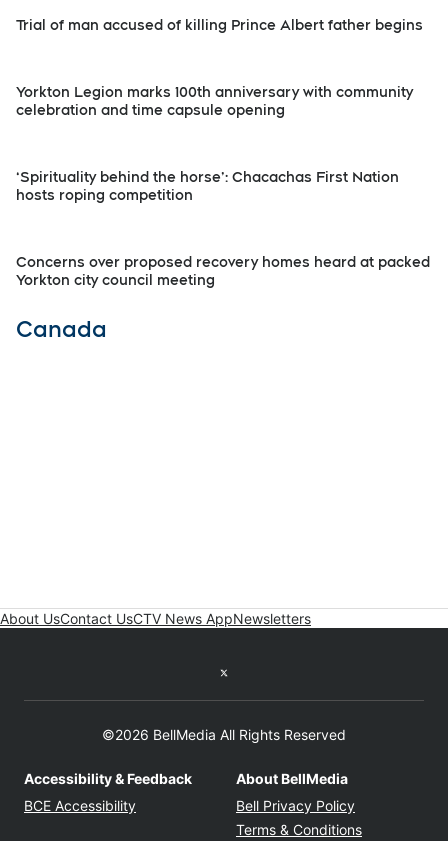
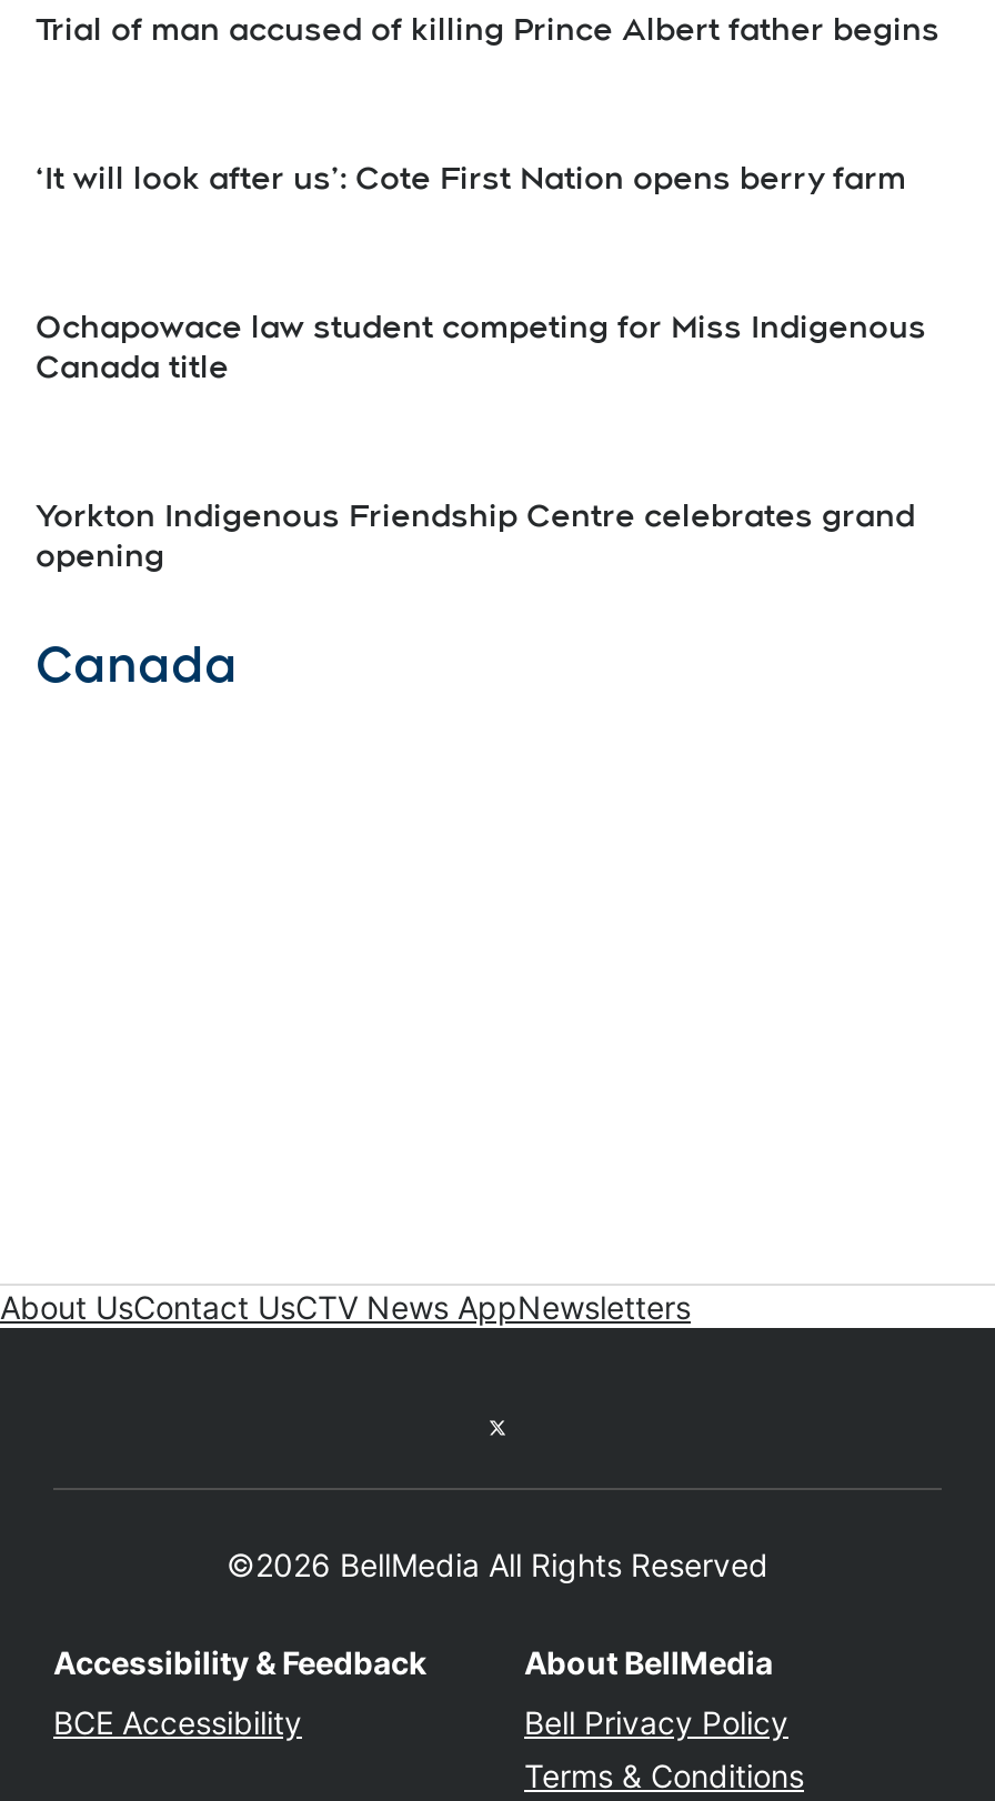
- Yorkton Legion marks 100th anniversary with community
- celebration and time capsule opening
+ ‘It will look after us’: Cote First Nation opens berry farm

- ‘Spirituality behind the horse’: Chacachas First Nation
- hosts roping competition
+ Ochapowace law student competing for Miss Indigenous
+ Canada title

- Concerns over proposed recovery homes heard at packed
- Yorkton city council meeting
+ Yorkton Indigenous Friendship Centre celebrates grand
+ opening
